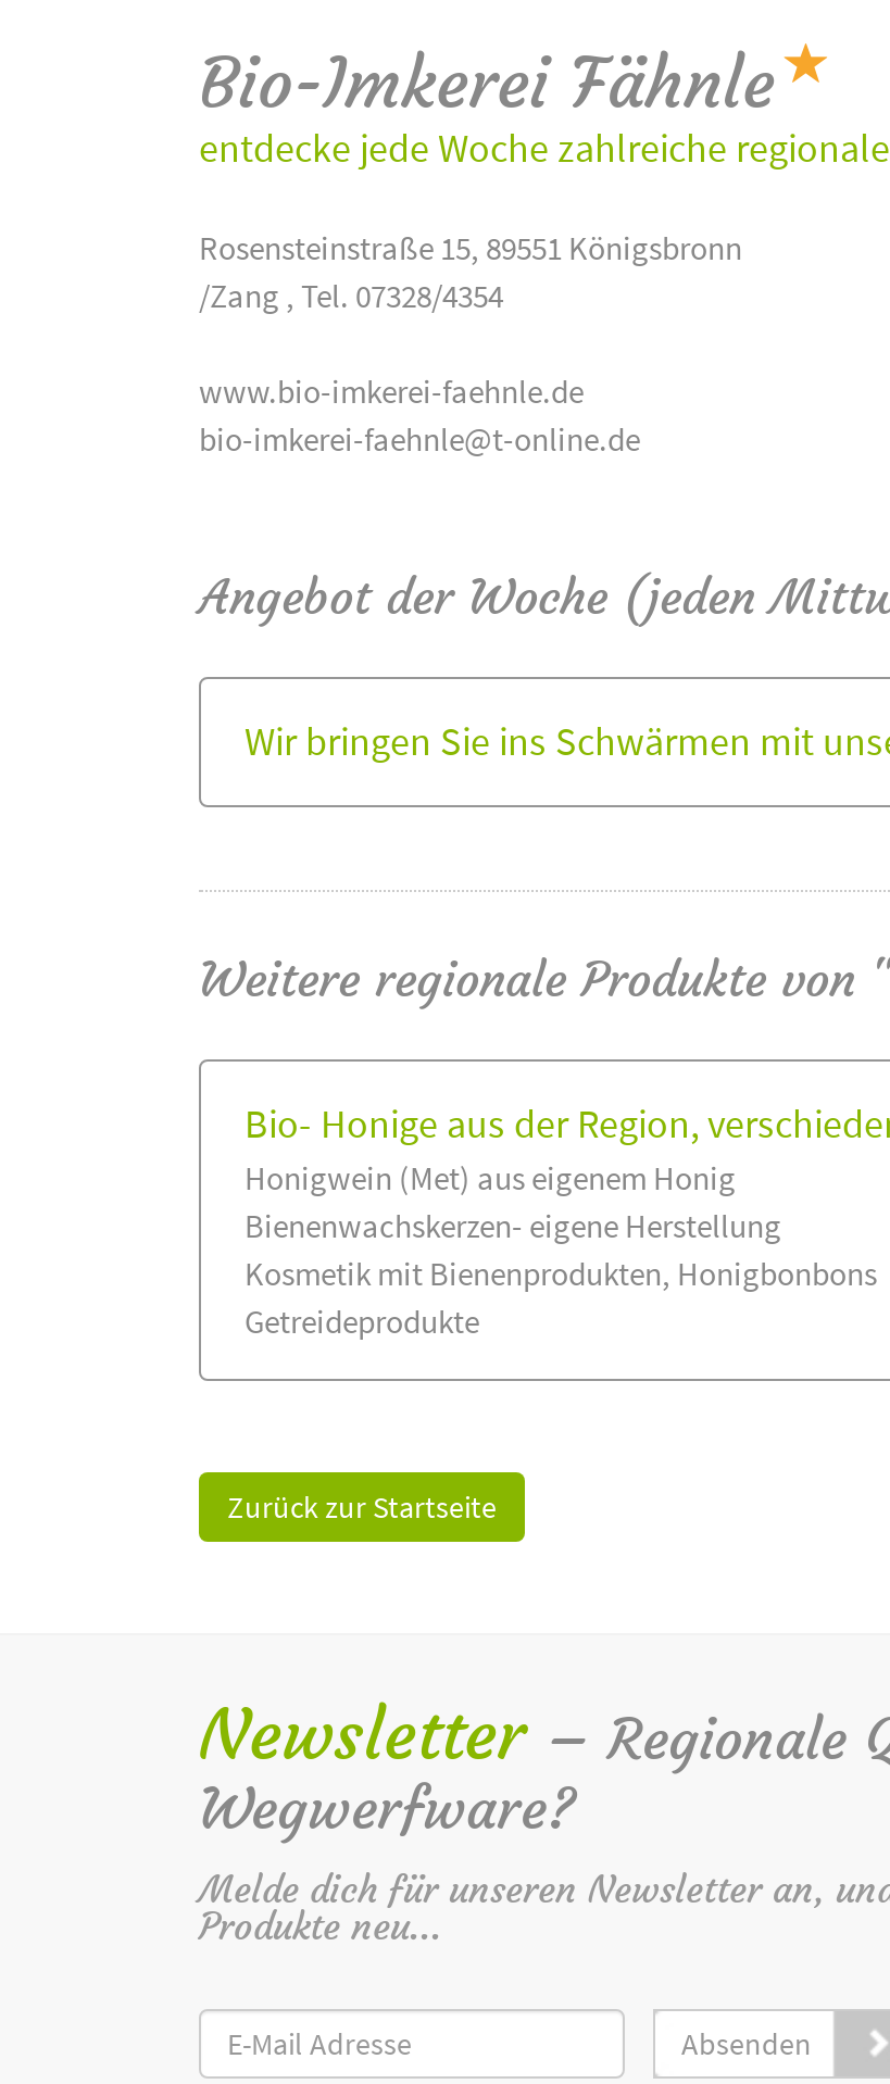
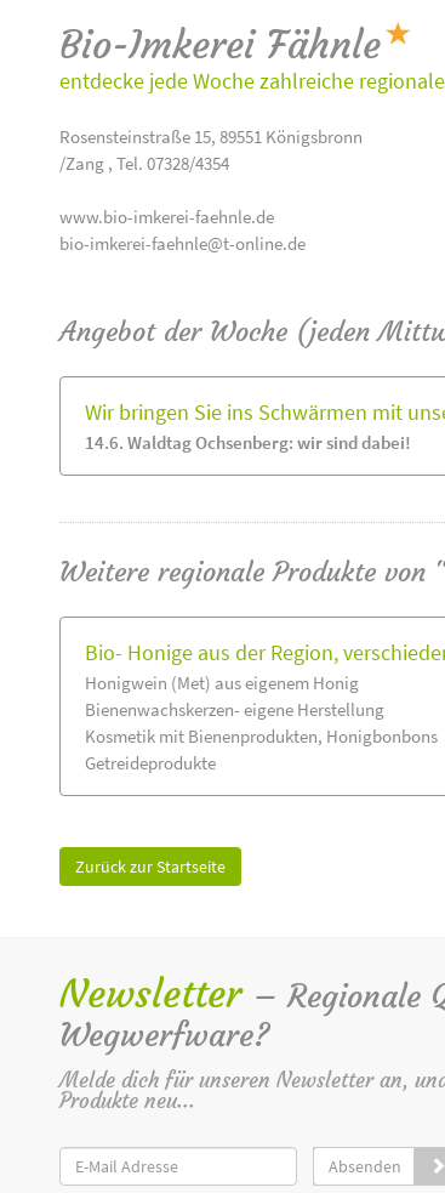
+ 14.6. Waldtag Ochsenberg: wir sind dabei!
